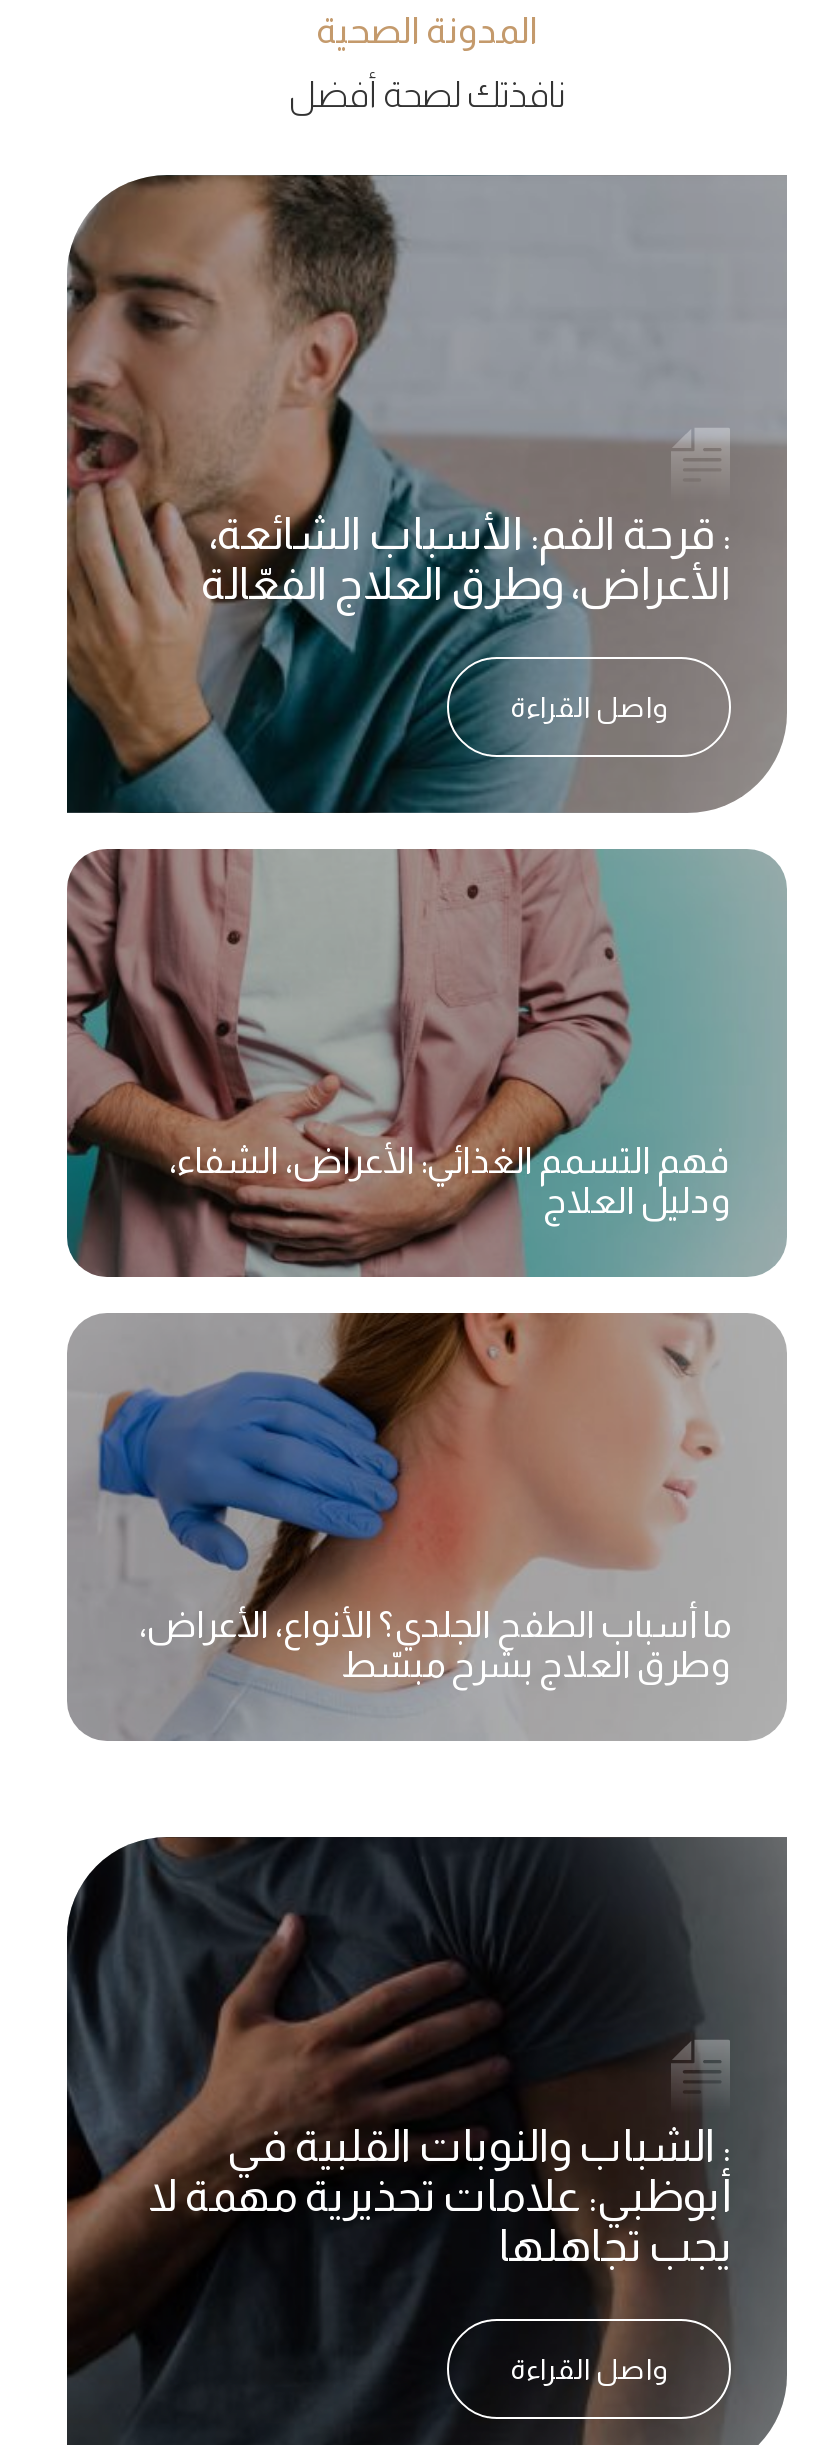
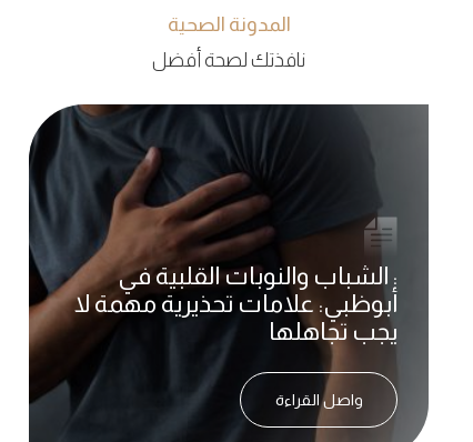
- [image]
- : قرحة الفم: الأسباب الشائعة،
- الأعراض، وطرق العلاج الفعّالة
- واصل القراءة

- [image]
- فهم التسمم الغذائي: الأعراض، الشفاء،
- ودليل العلاج

- [image]
- ما أسباب الطفح الجلدي؟ الأنواع، الأعراض،
- وطرق العلاج بشرح مبسّط
